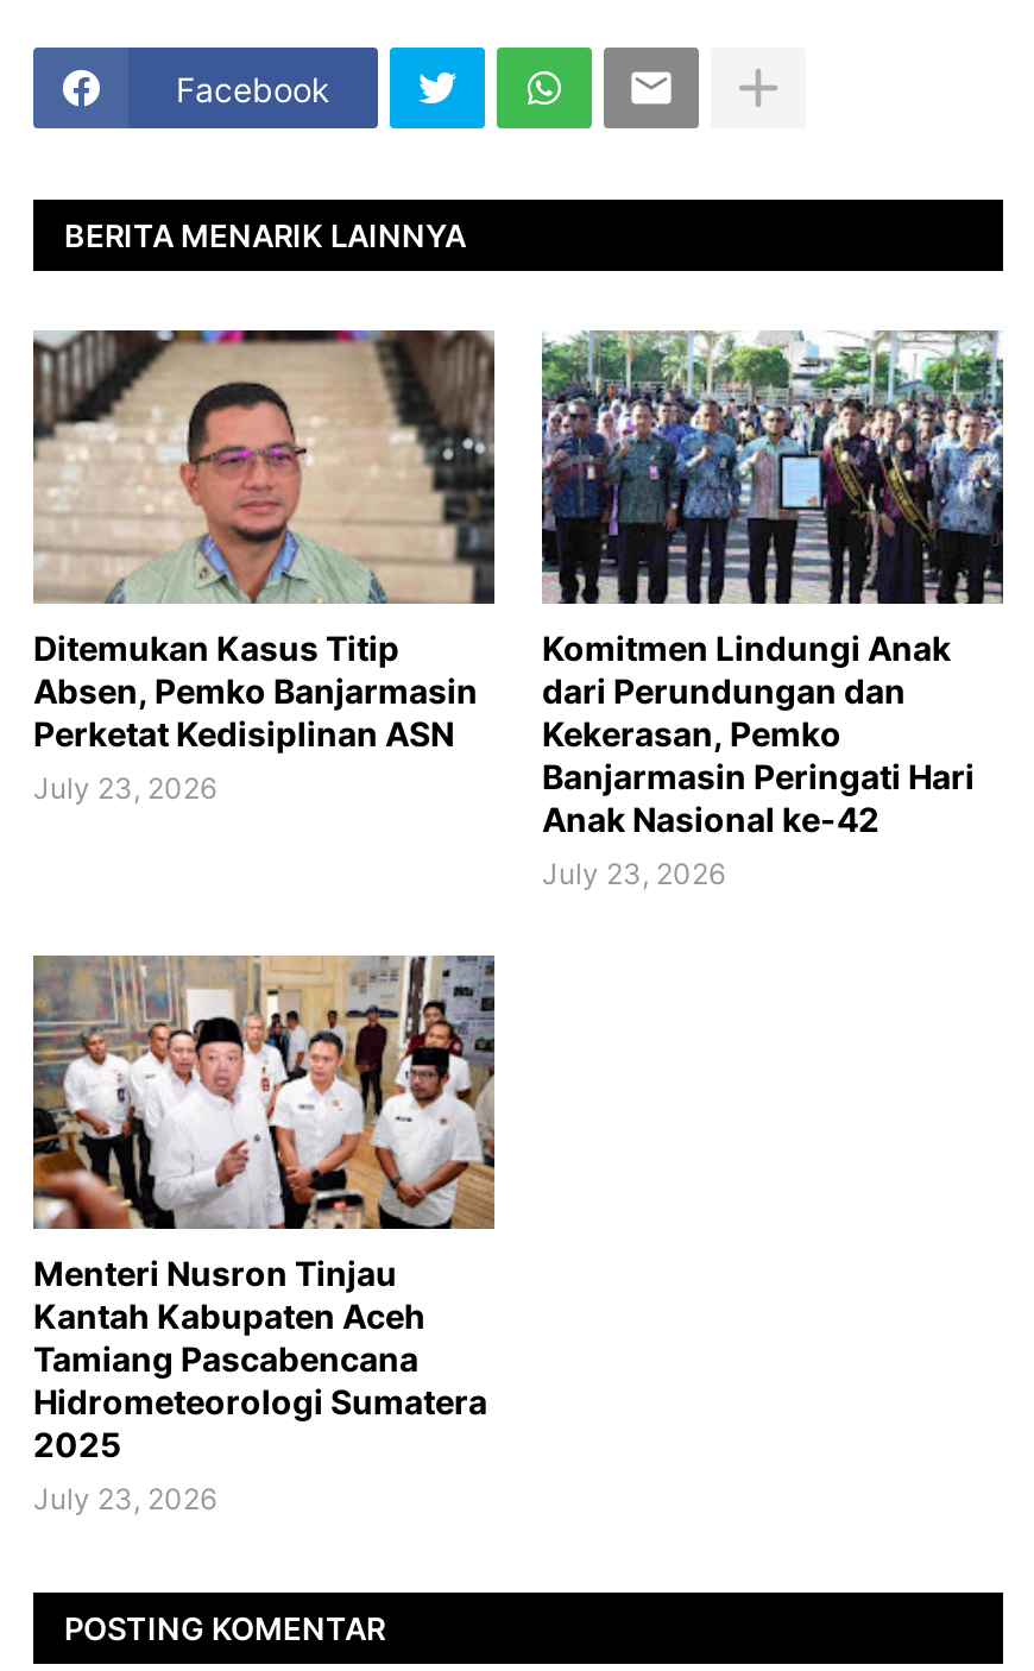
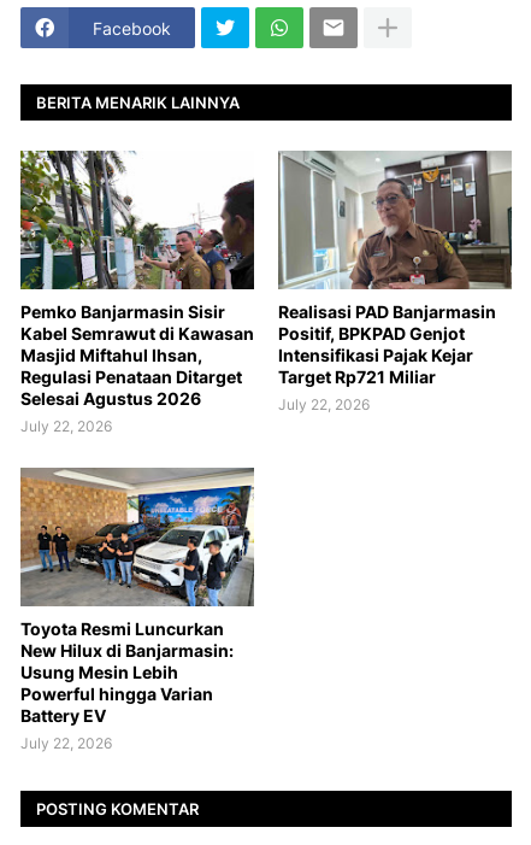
- [image]
- Ditemukan Kasus Titip
- Absen, Pemko Banjarmasin
- Perketat Kedisiplinan ASN
- July 23, 2026
+ [image]
+ Pemko Banjarmasin Sisir
+ Kabel Semrawut di Kawasan
+ Masjid Miftahul Ihsan,
+ Regulasi Penataan Ditarget
+ Selesai Agustus 2026
+ July 22, 2026

- [image]
- Komitmen Lindungi Anak
- dari Perundungan dan
- Kekerasan, Pemko
- Banjarmasin Peringati Hari
- Anak Nasional ke-42
- July 23, 2026
+ [image]
+ Realisasi PAD Banjarmasin
+ Positif, BPKPAD Genjot
+ Intensifikasi Pajak Kejar
+ Target Rp721 Miliar
+ July 22, 2026

- [image]
- Menteri Nusron Tinjau
- Kantah Kabupaten Aceh
- Tamiang Pascabencana
- Hidrometeorologi Sumatera
- 2025
- July 23, 2026
+ [image]
+ Toyota Resmi Luncurkan
+ New Hilux di Banjarmasin:
+ Usung Mesin Lebih
+ Powerful hingga Varian
+ Battery EV
+ July 22, 2026
